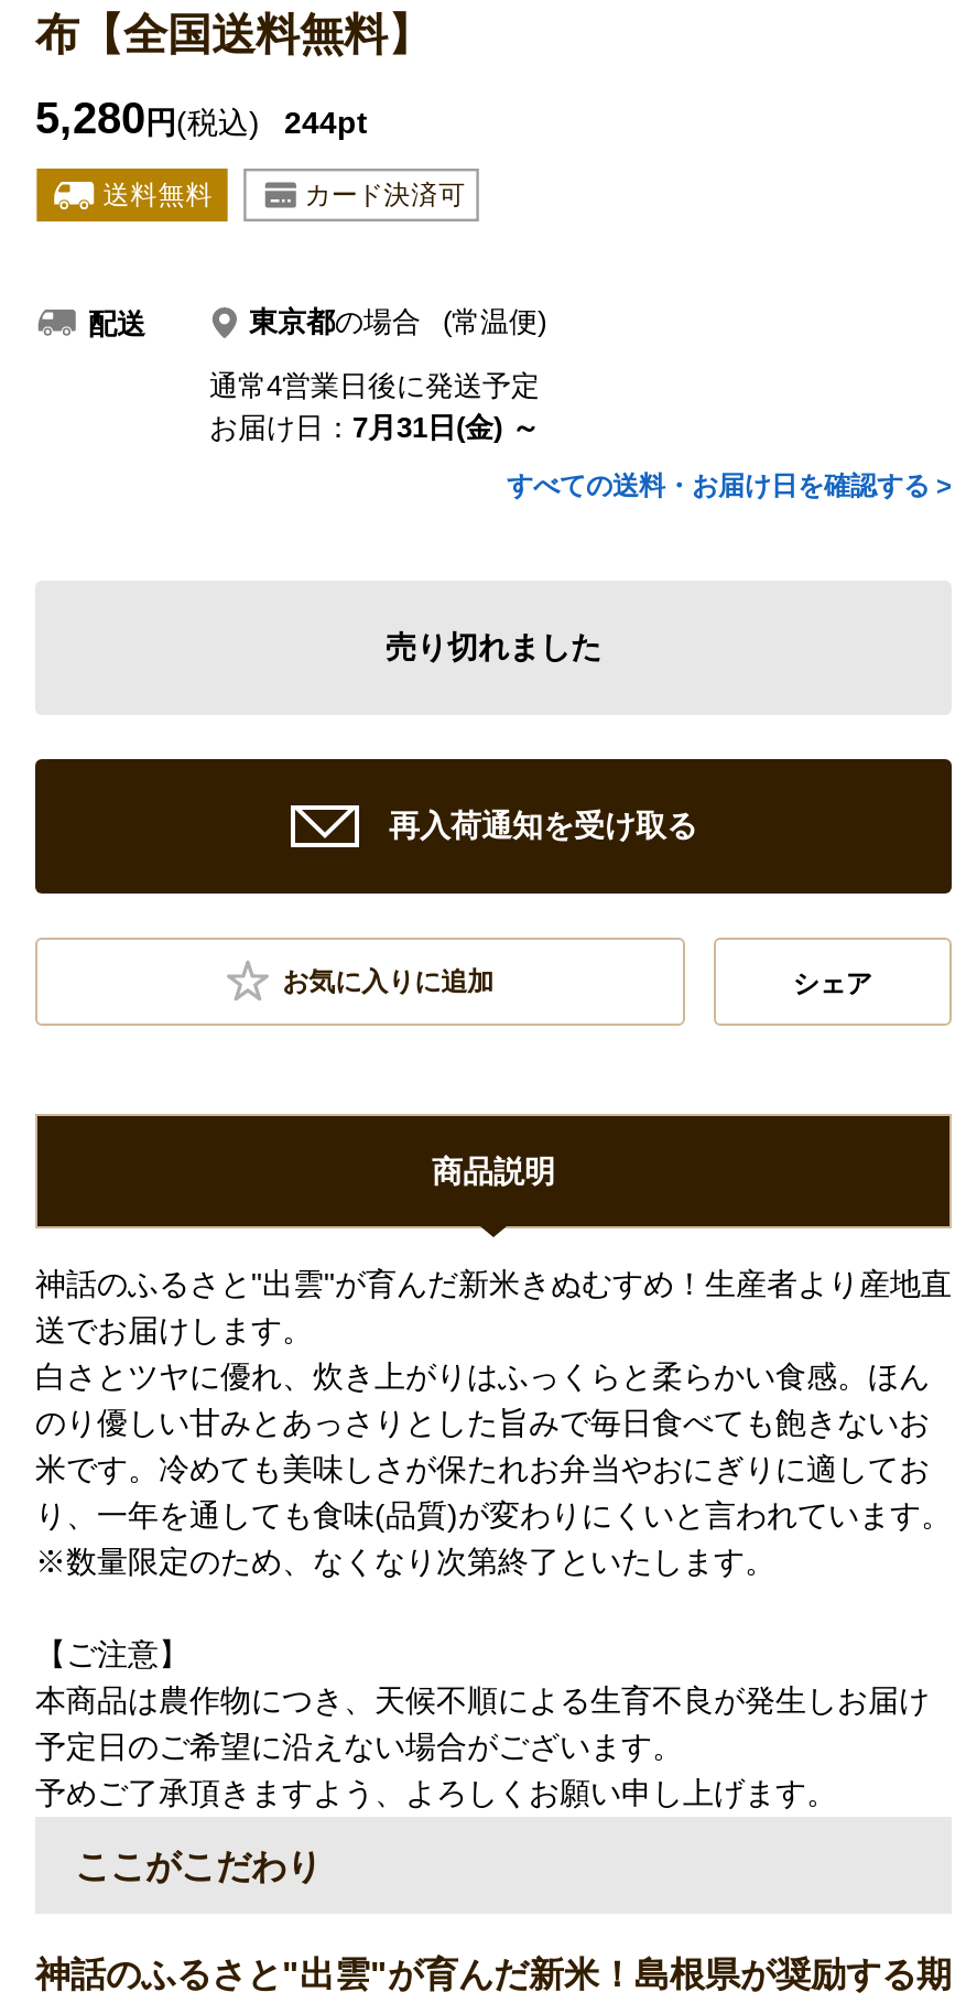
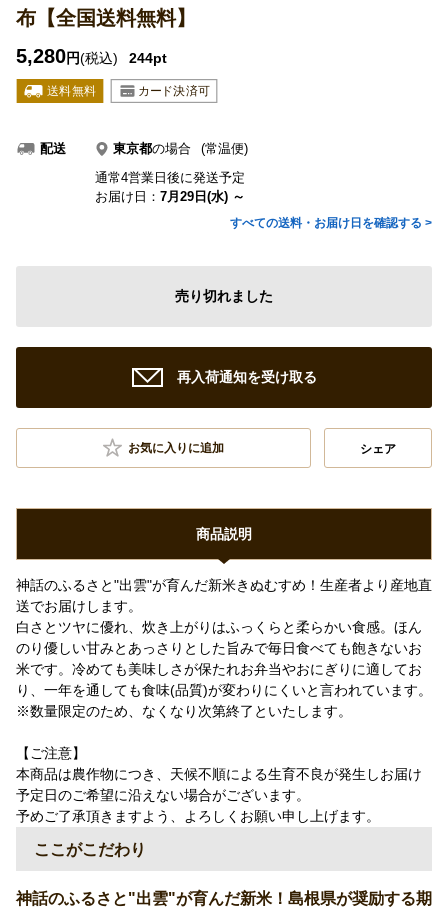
- お届け日：7月31日(金) ～
+ お届け日：7月29日(水) ～
